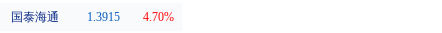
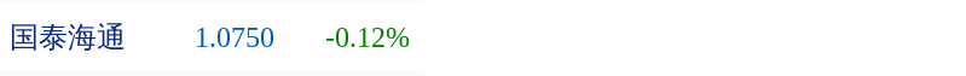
- 1.3915
+ 1.0750

- 4.70%
+ -0.12%
